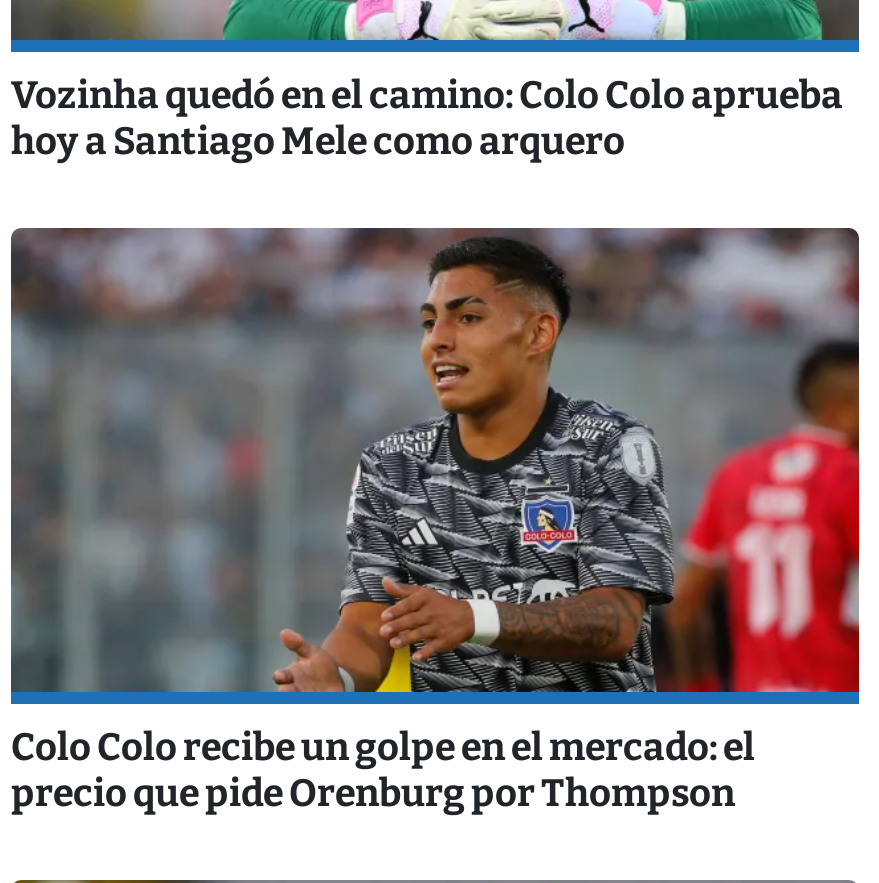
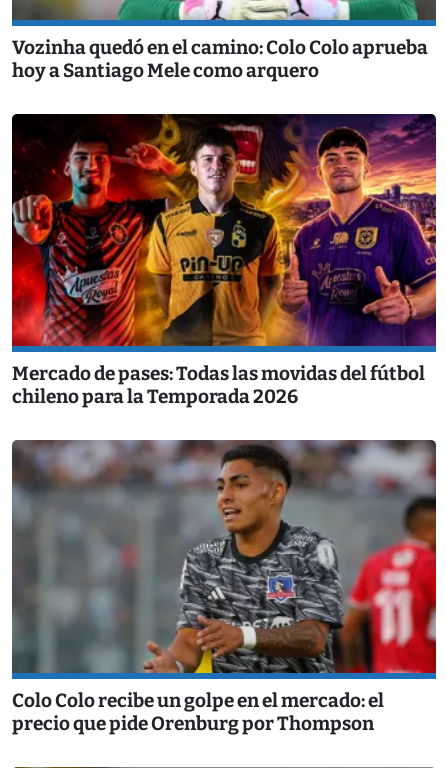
+ [image]
+ Mercado de pases: Todas las movidas del fútbol
+ chileno para la Temporada 2026
